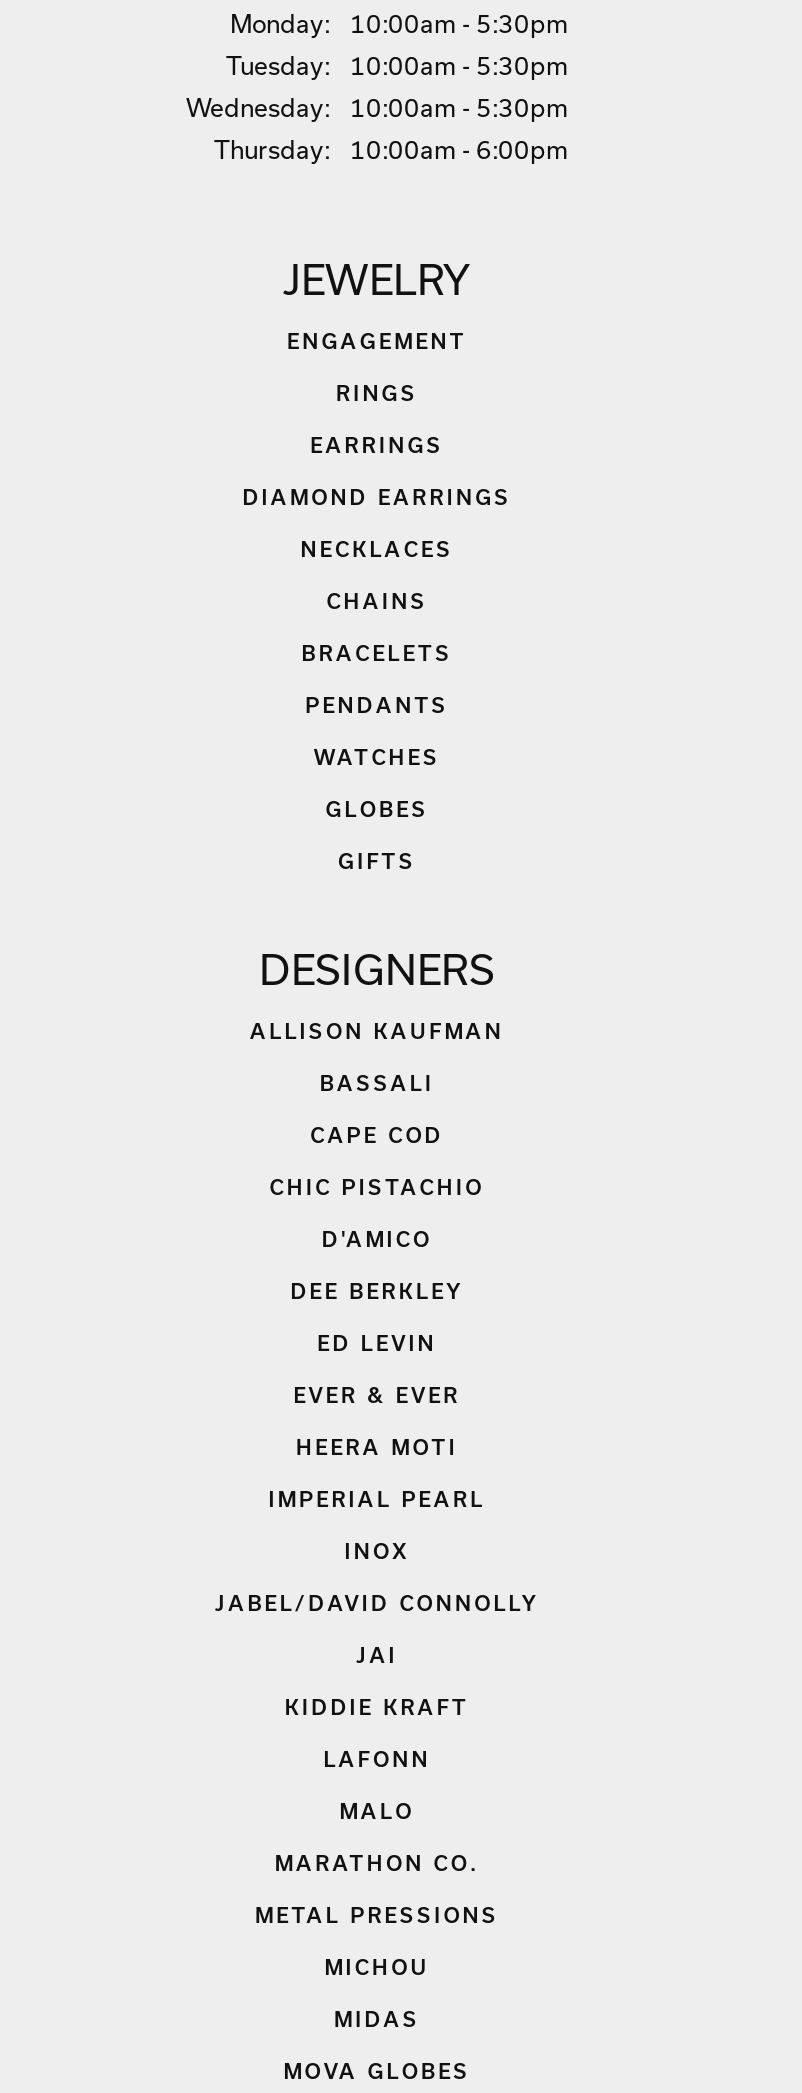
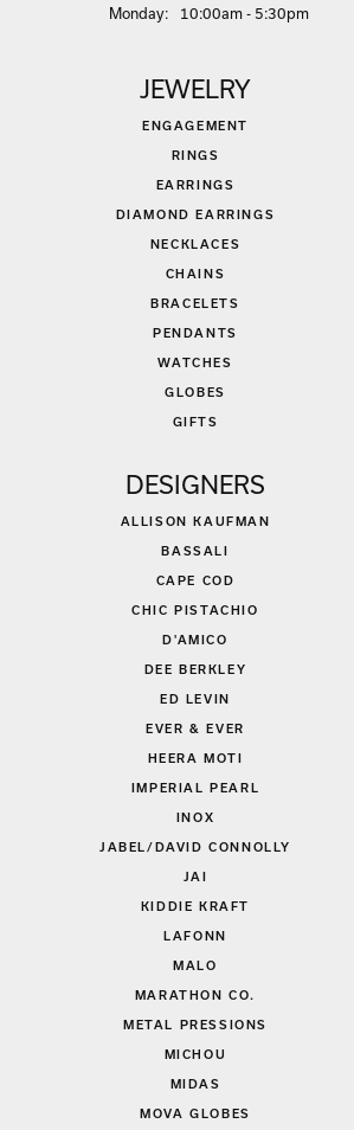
- Tuesday:
- 10:00am - 5:30pm
- Wednesday:
- 10:00am - 5:30pm
- Thu rsday:
- 10:00am - 6:00pm
